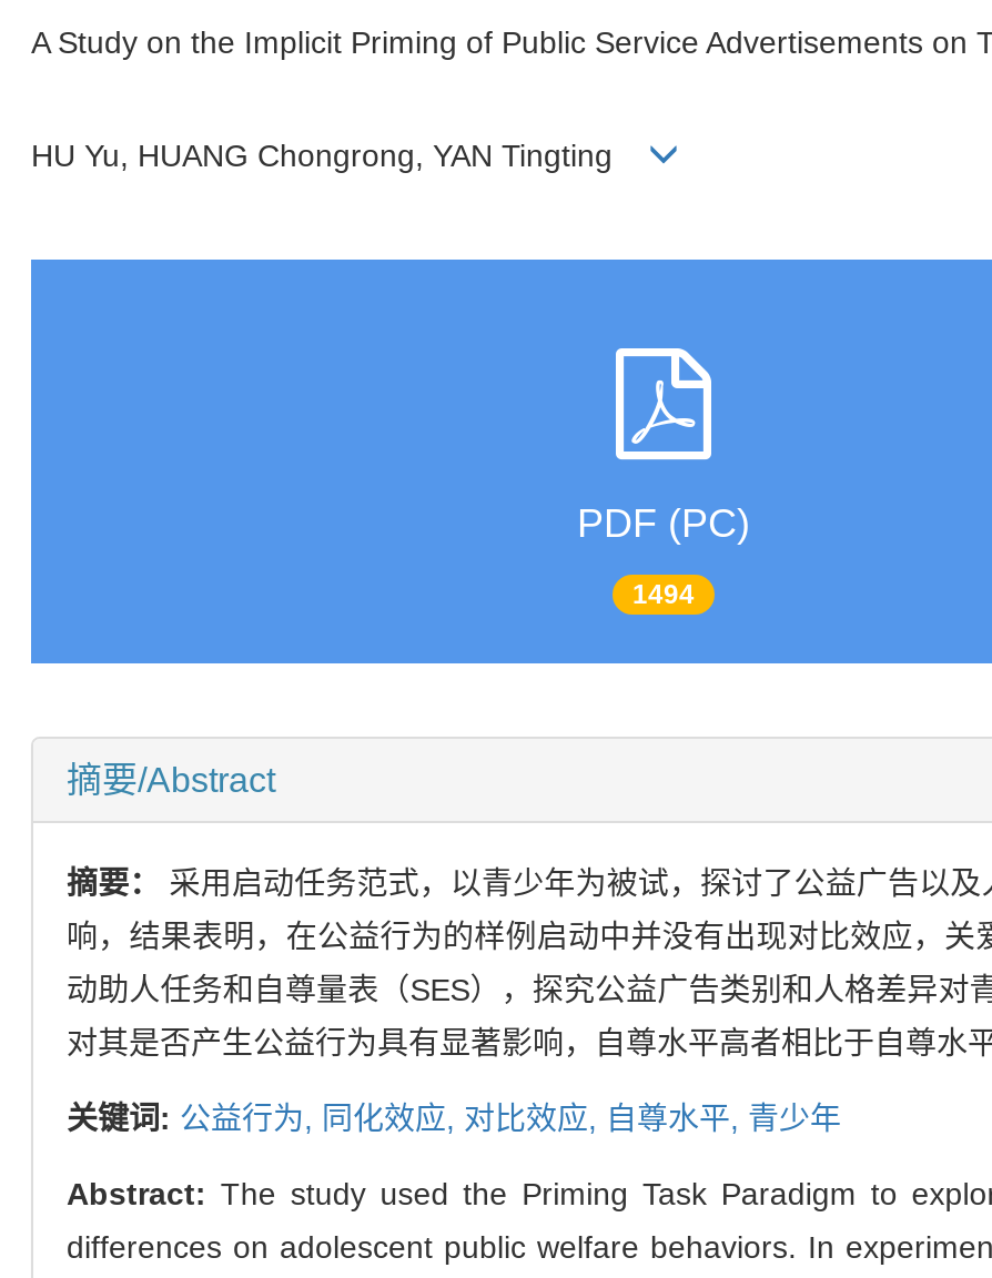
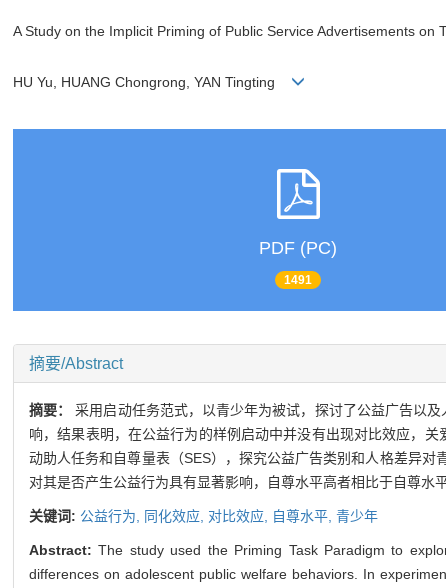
- 1494
+ 1491
